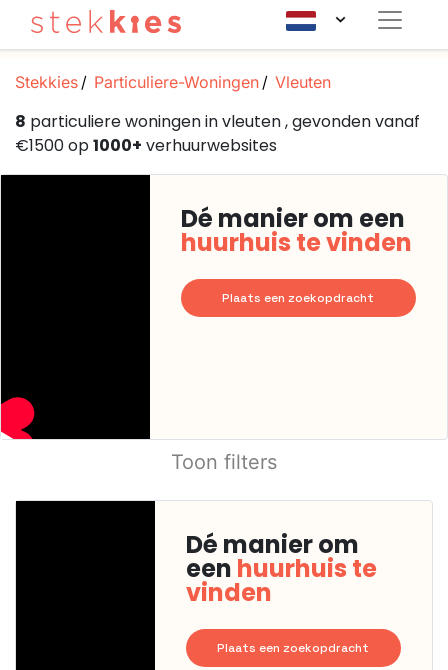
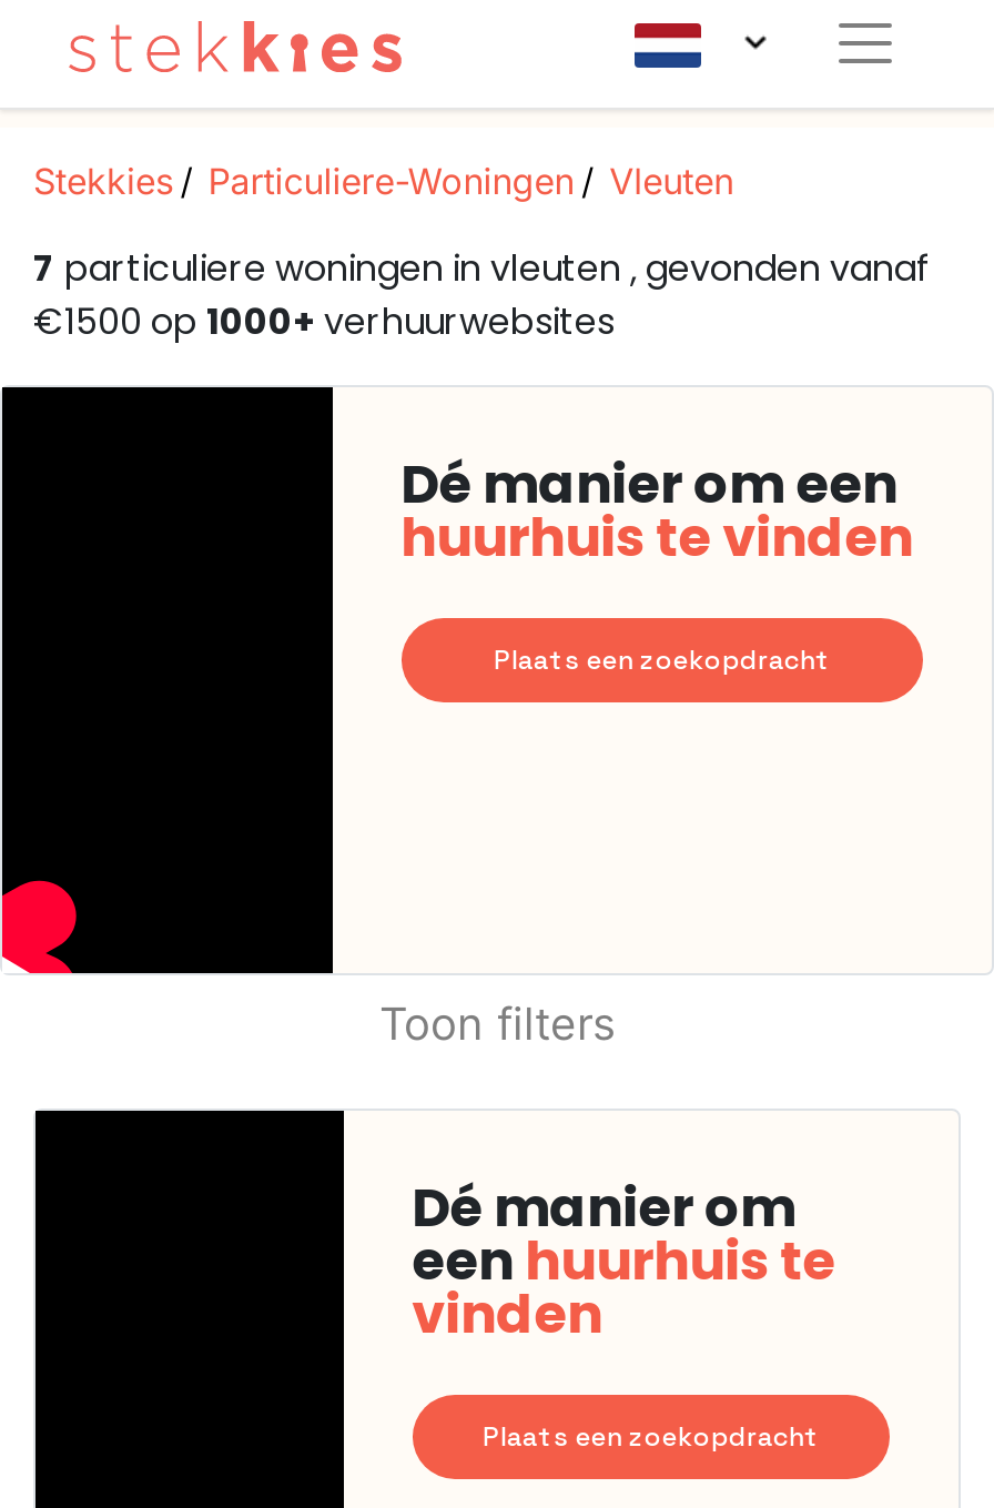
- 8 particuliere woningen in vleuten , gevonden vanaf
+ 7 particuliere woningen in vleuten , gevonden vanaf
